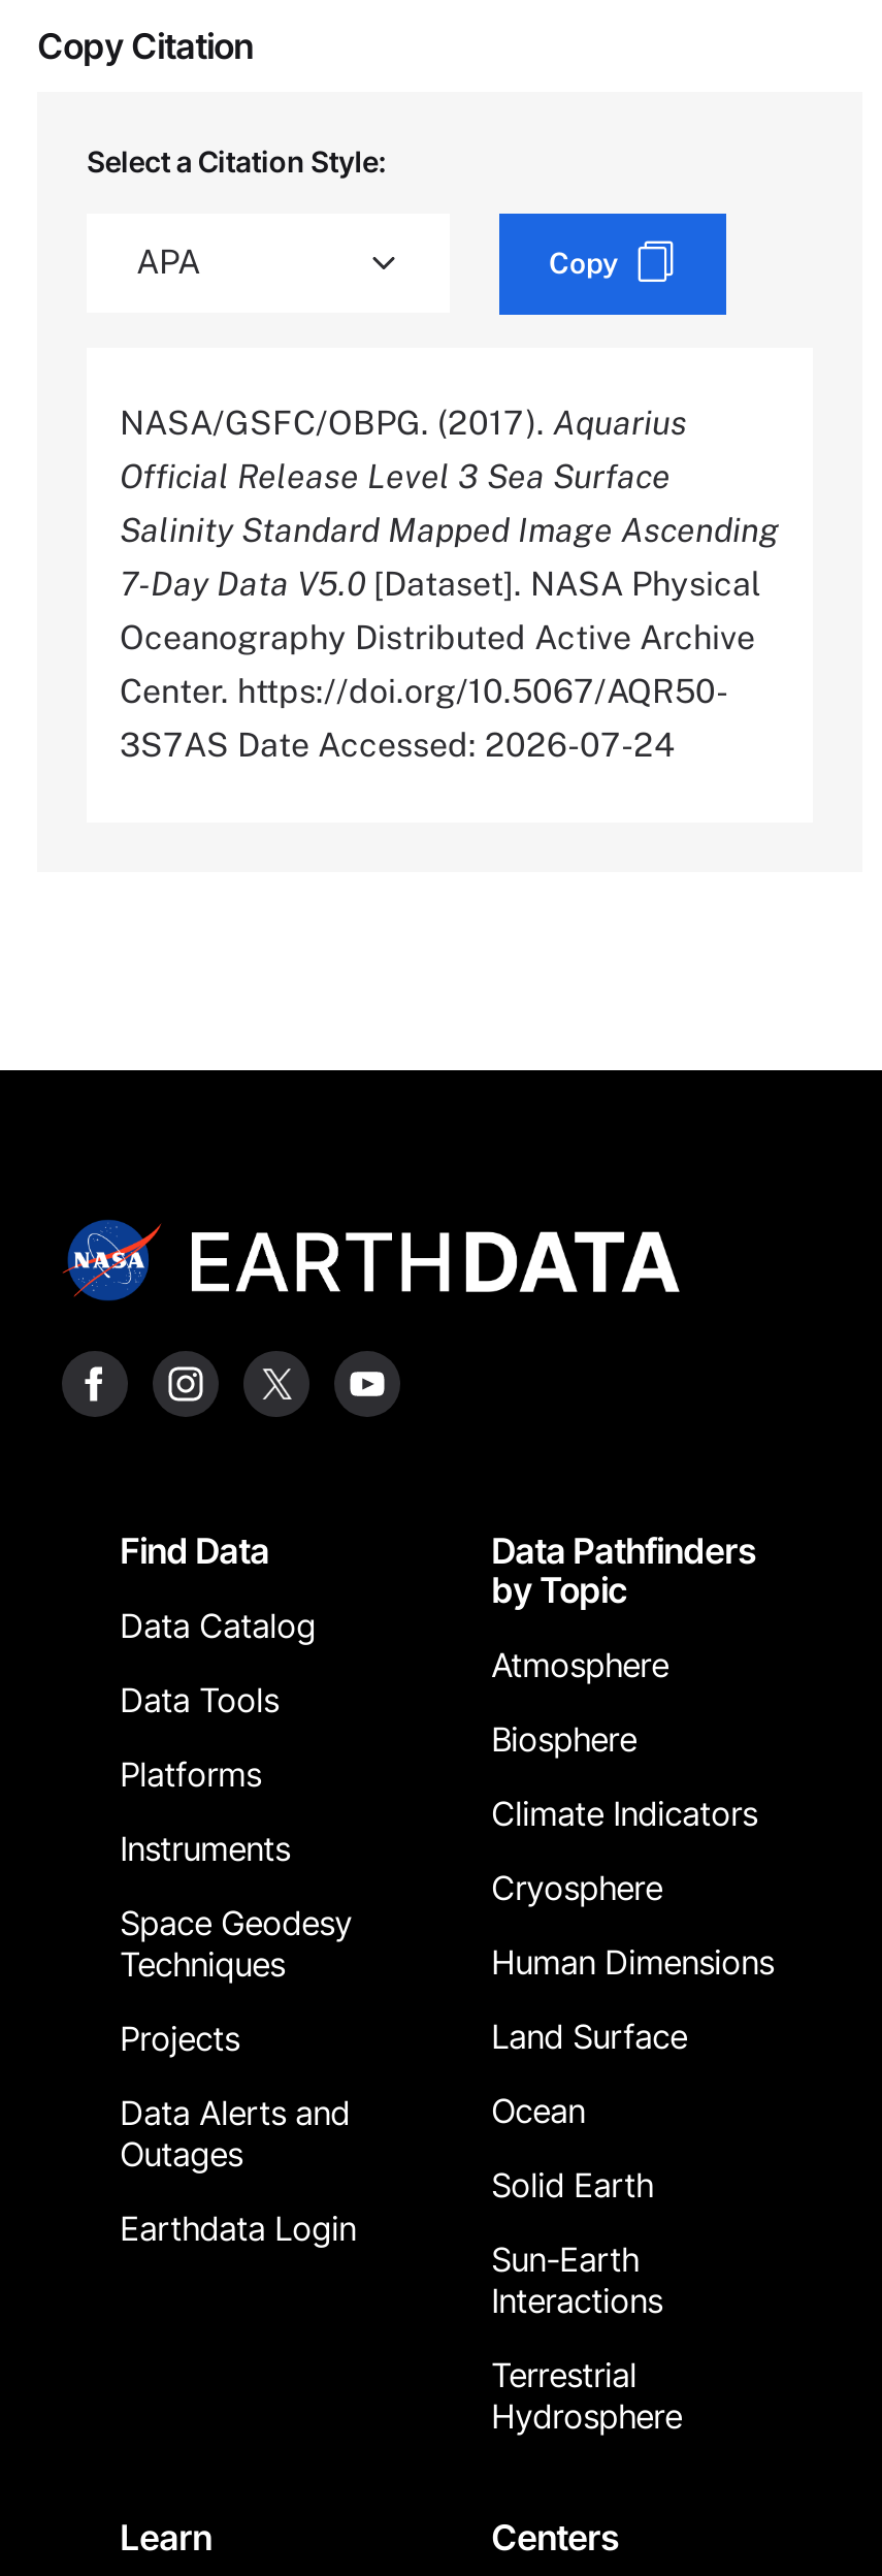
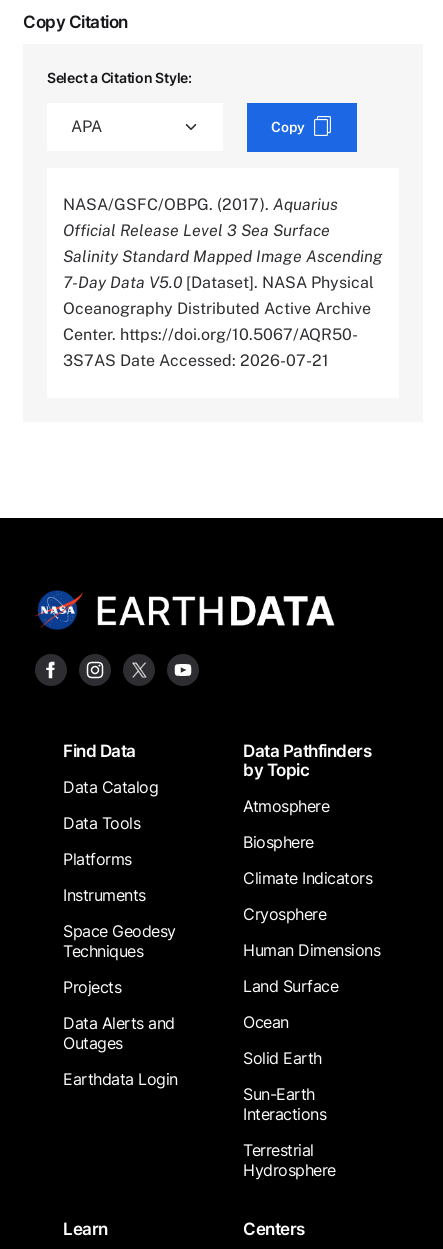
- 3S7AS Date Accessed: 2026-07-24
+ 3S7AS Date Accessed: 2026-07-21
